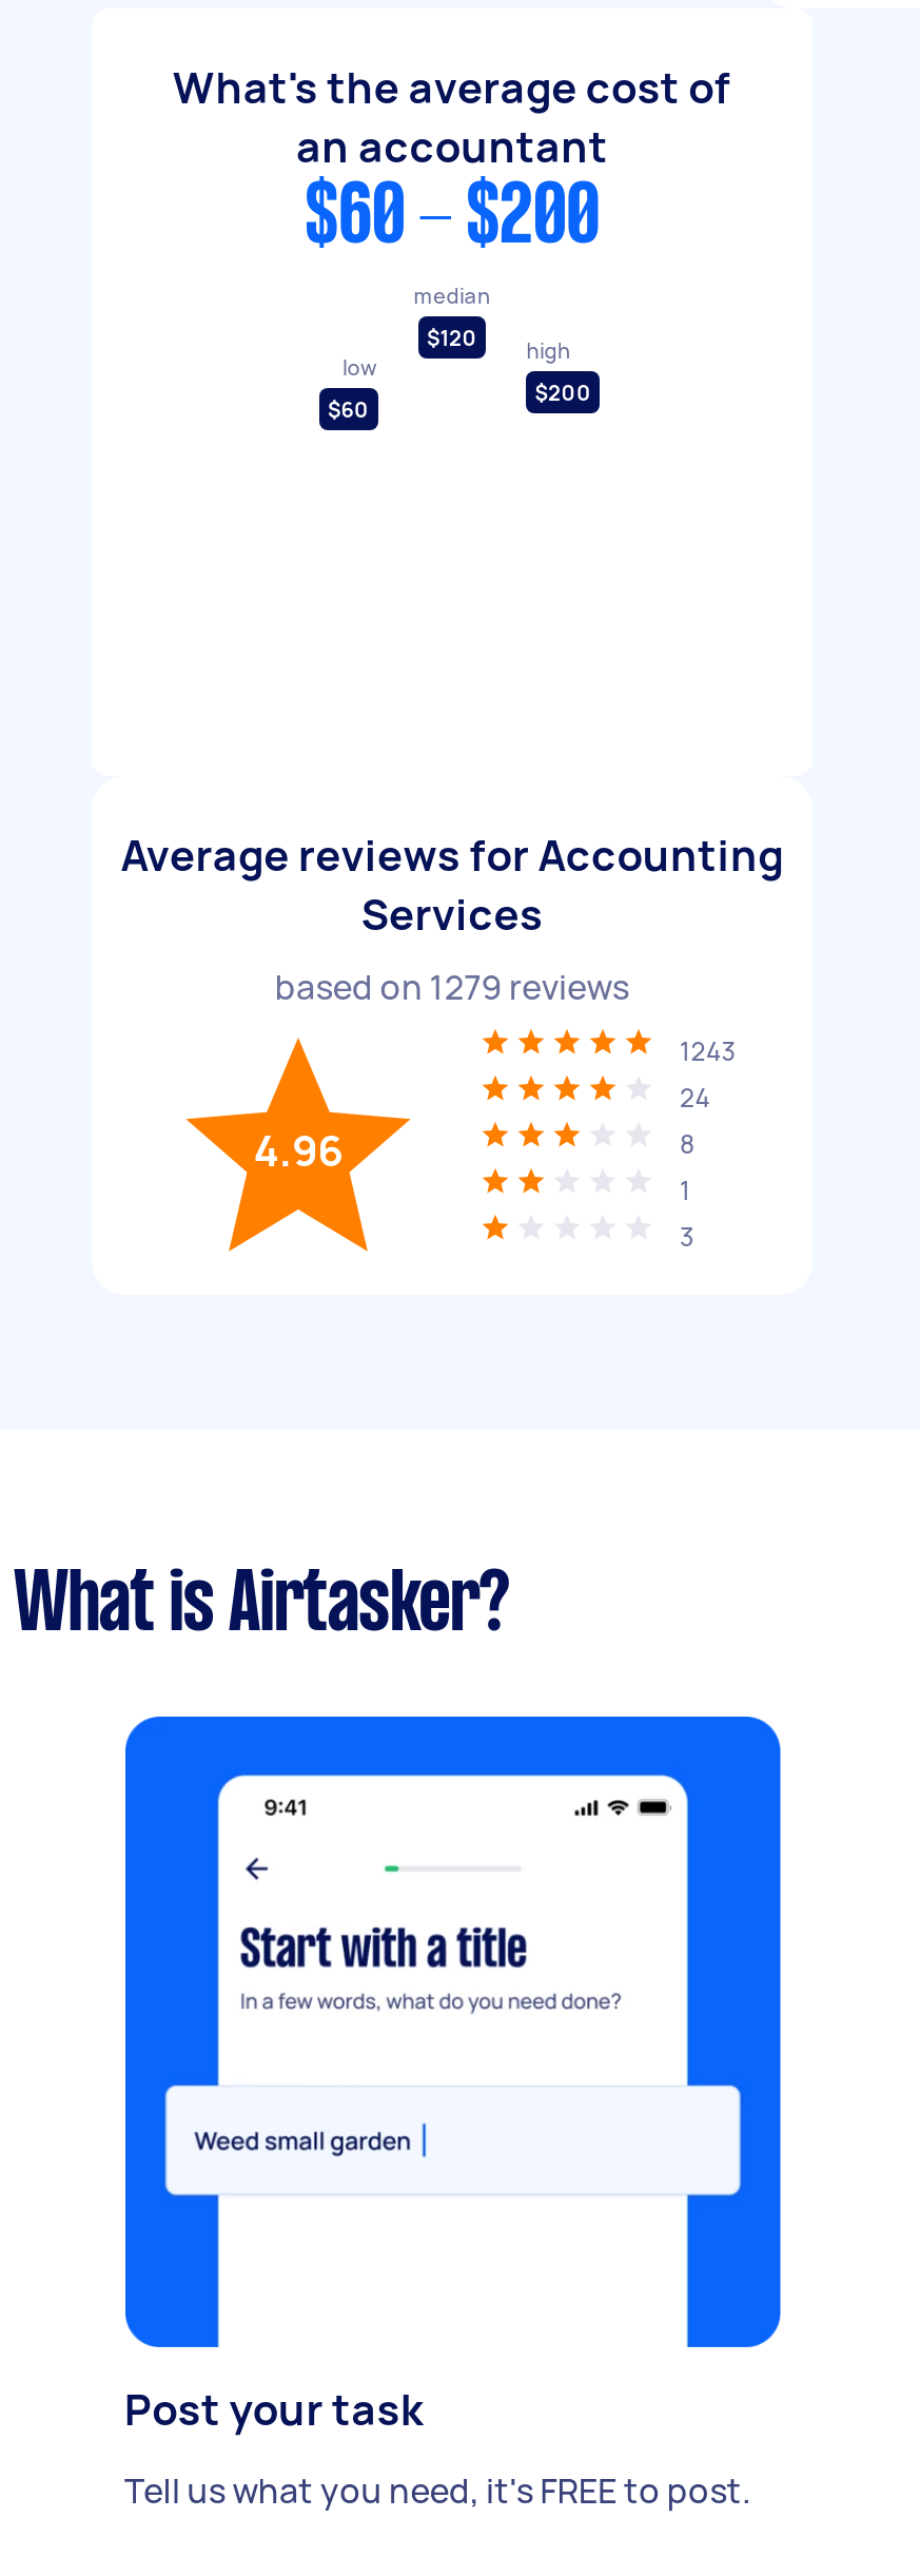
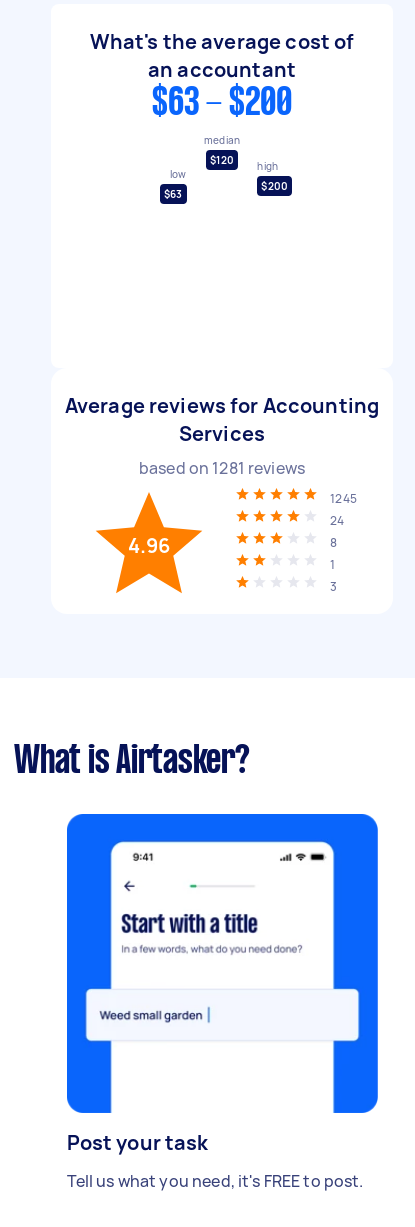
- $60 - $200
+ $63 - $200

- $60
+ $63

- based on 1279 reviews
+ based on 1281 reviews

- 1243
+ 1245
